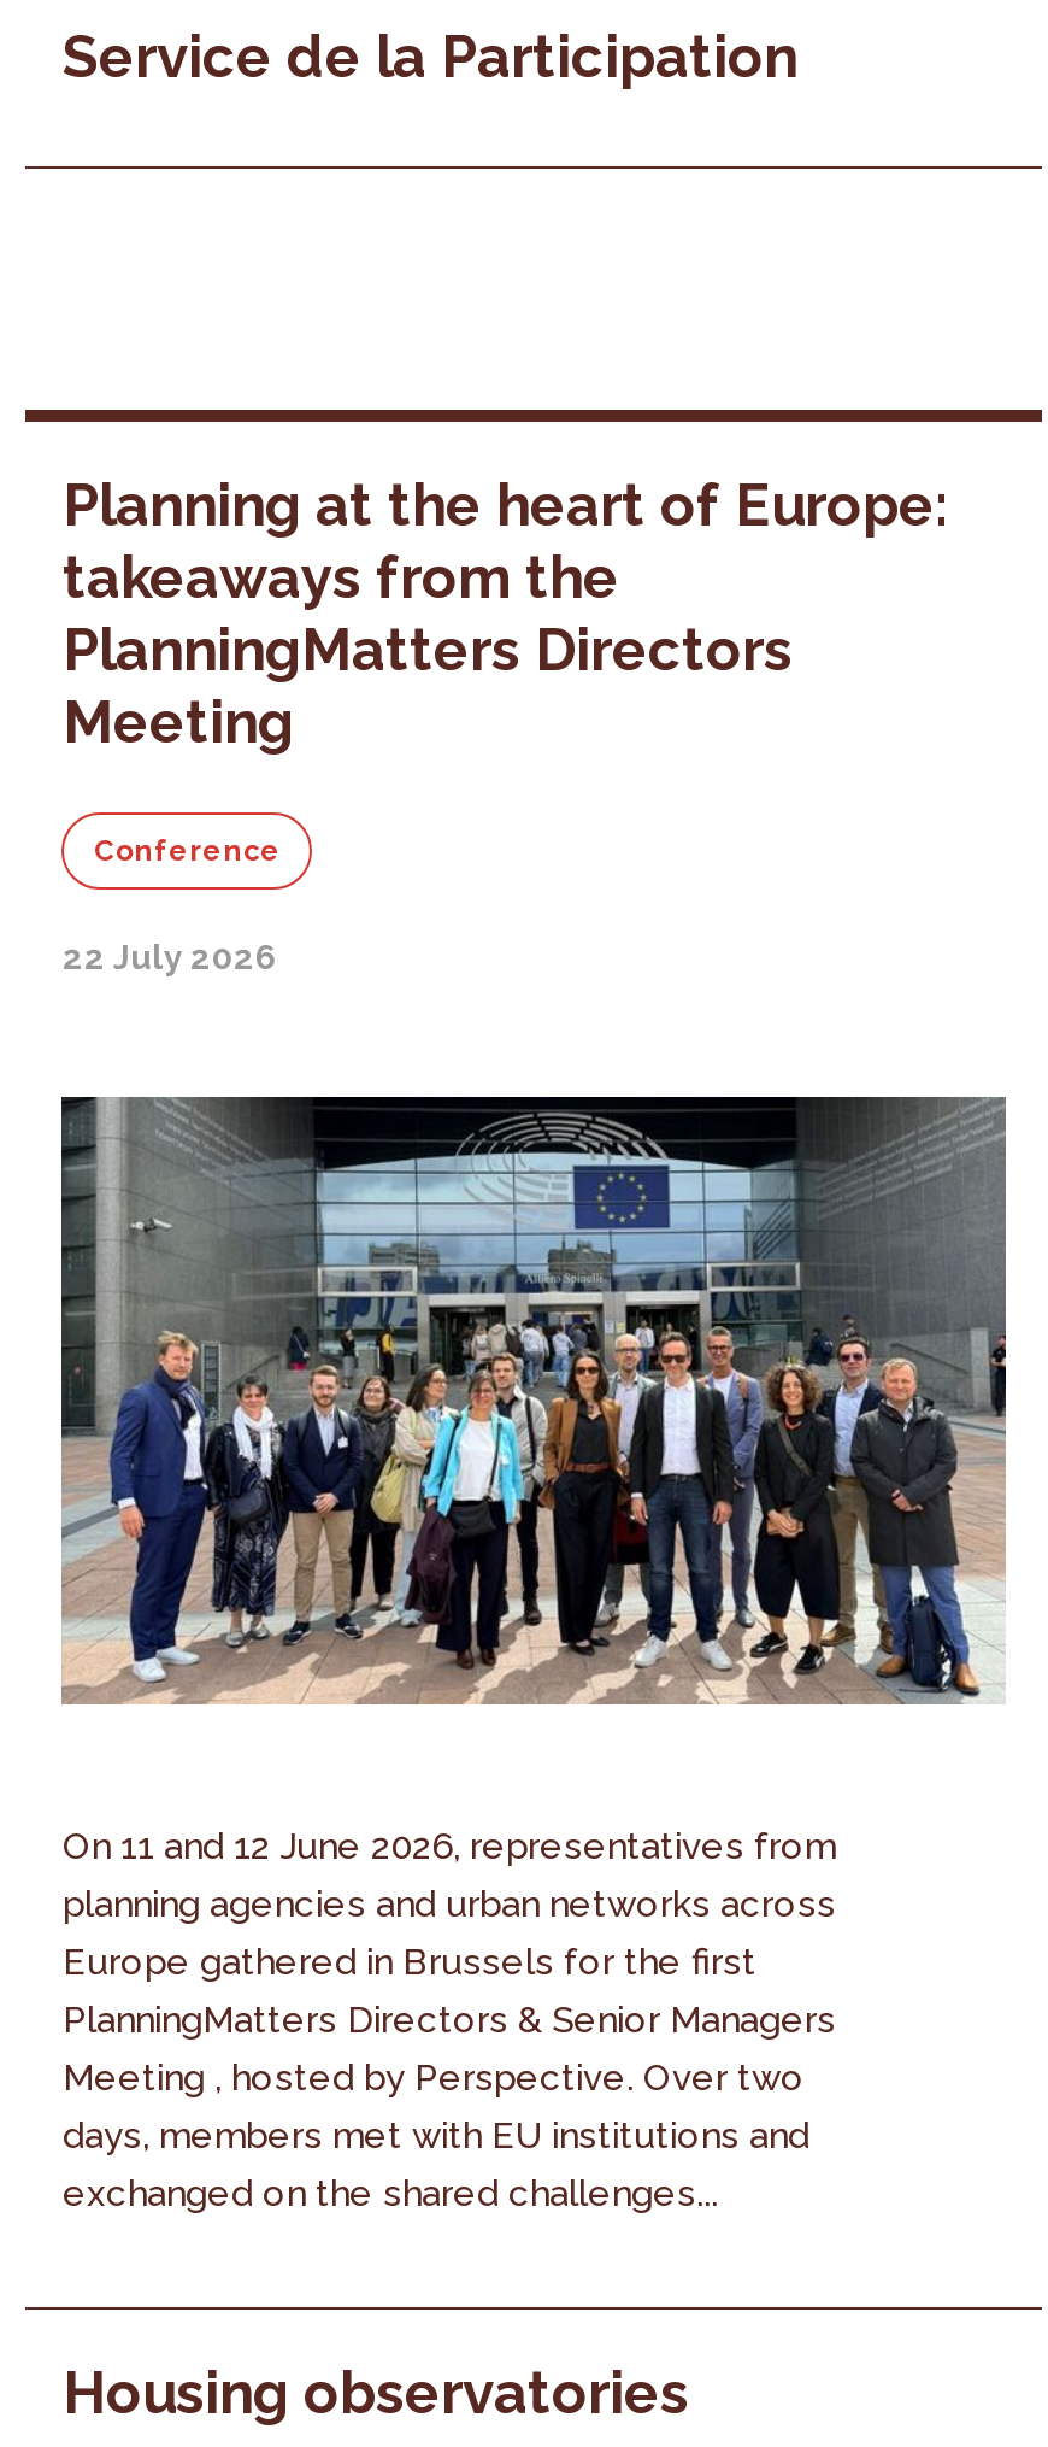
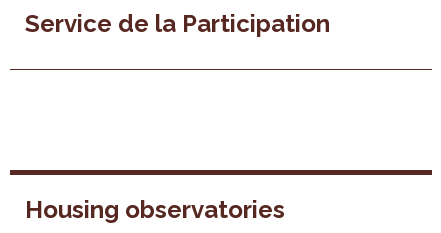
- Planning at the heart of Europe:
- takeaways from the
- PlanningMatters Directors
- Meeting
- Conference
- 22 July 2026

- [image]

- On 11 and 12 June 2026, representatives from
- planning agencies and urban networks across
- Europe gathered in Brussels for the first
- PlanningMatters Directors & Senior Managers
- Meeting , hosted by Perspective. Over two
- days, members met with EU institutions and
- exchanged on the shared challenges...
